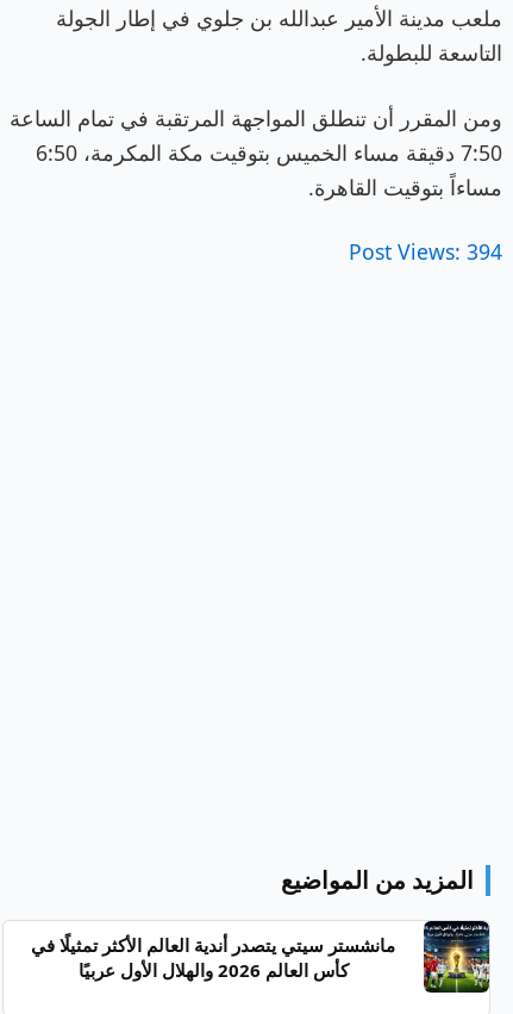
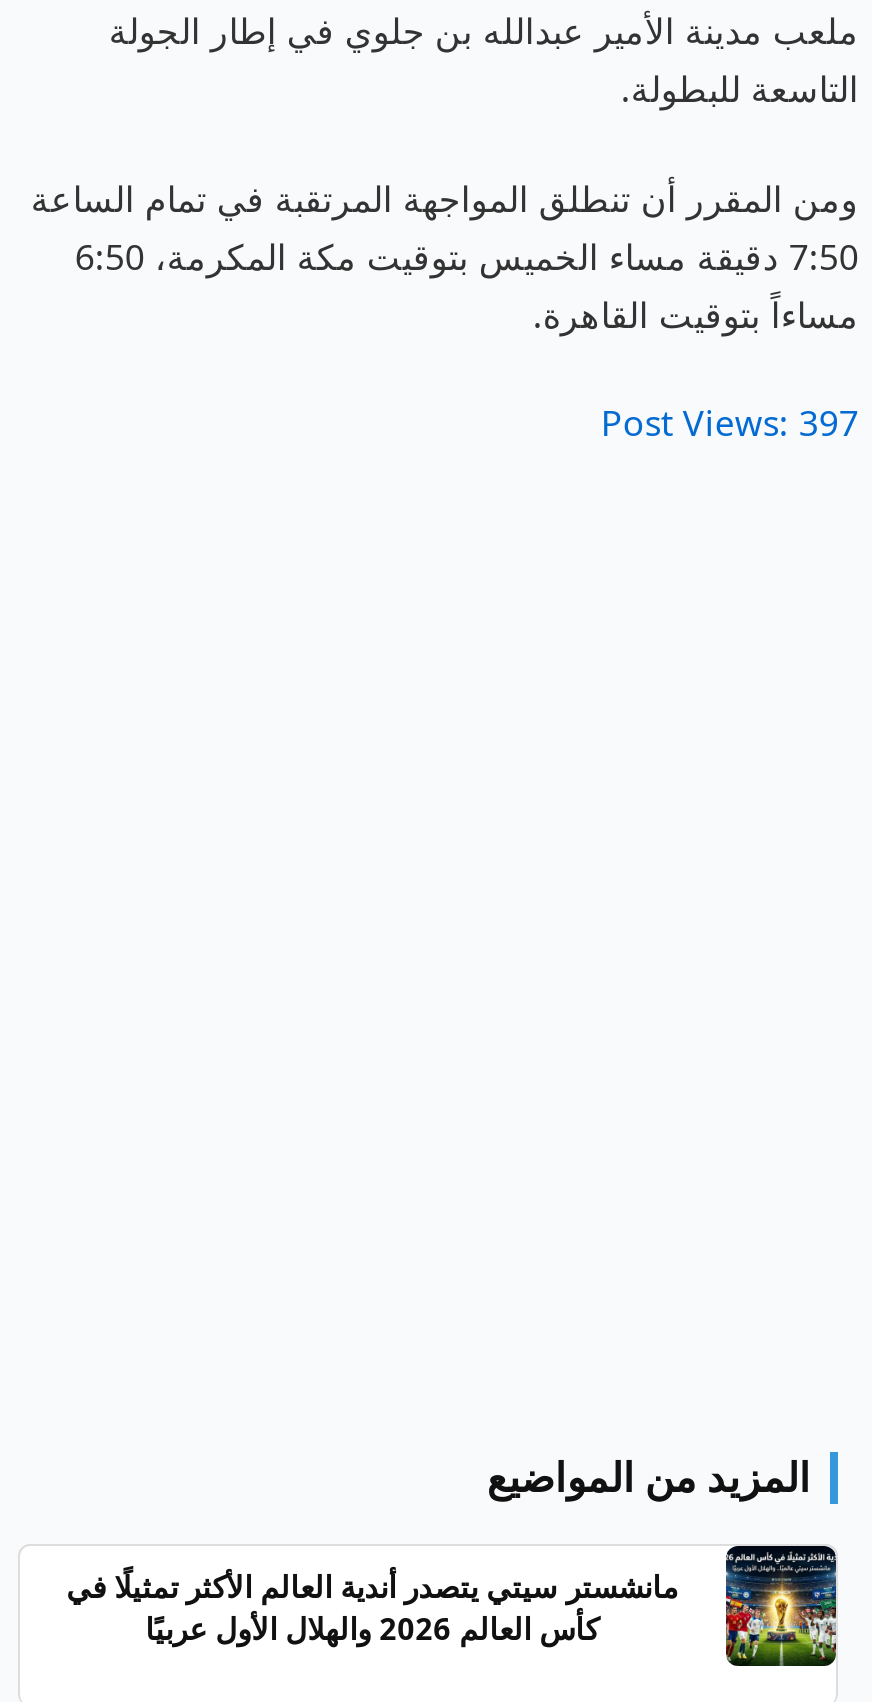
- Post Views: 394
+ Post Views: 397
